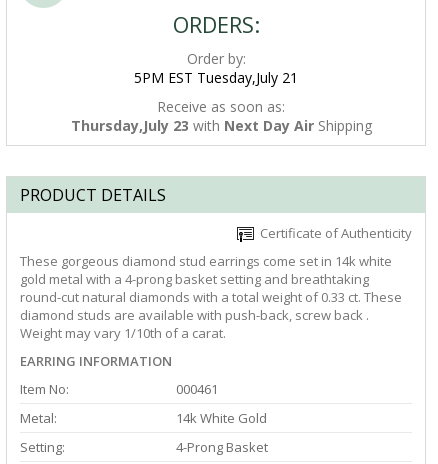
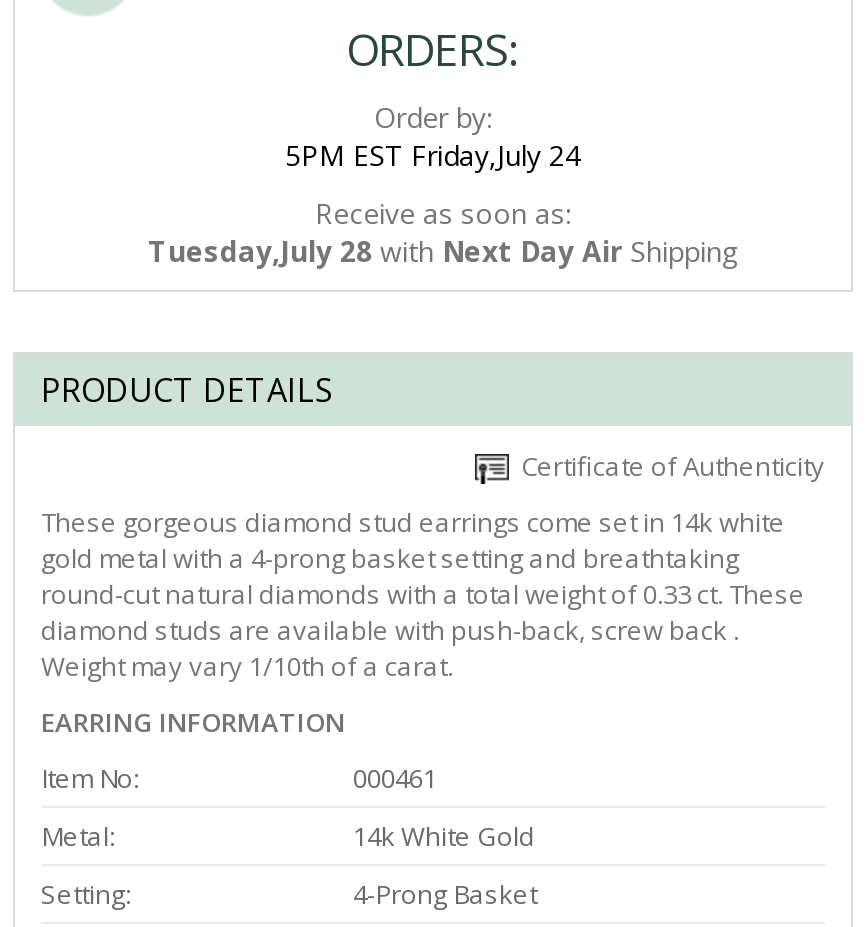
- 5PM EST Tuesday,July 21
+ 5PM EST Friday,July 24

- Thursday,July 23 with Next Day Air Shipping
+ Tuesday,July 28 with Next Day Air Shipping
